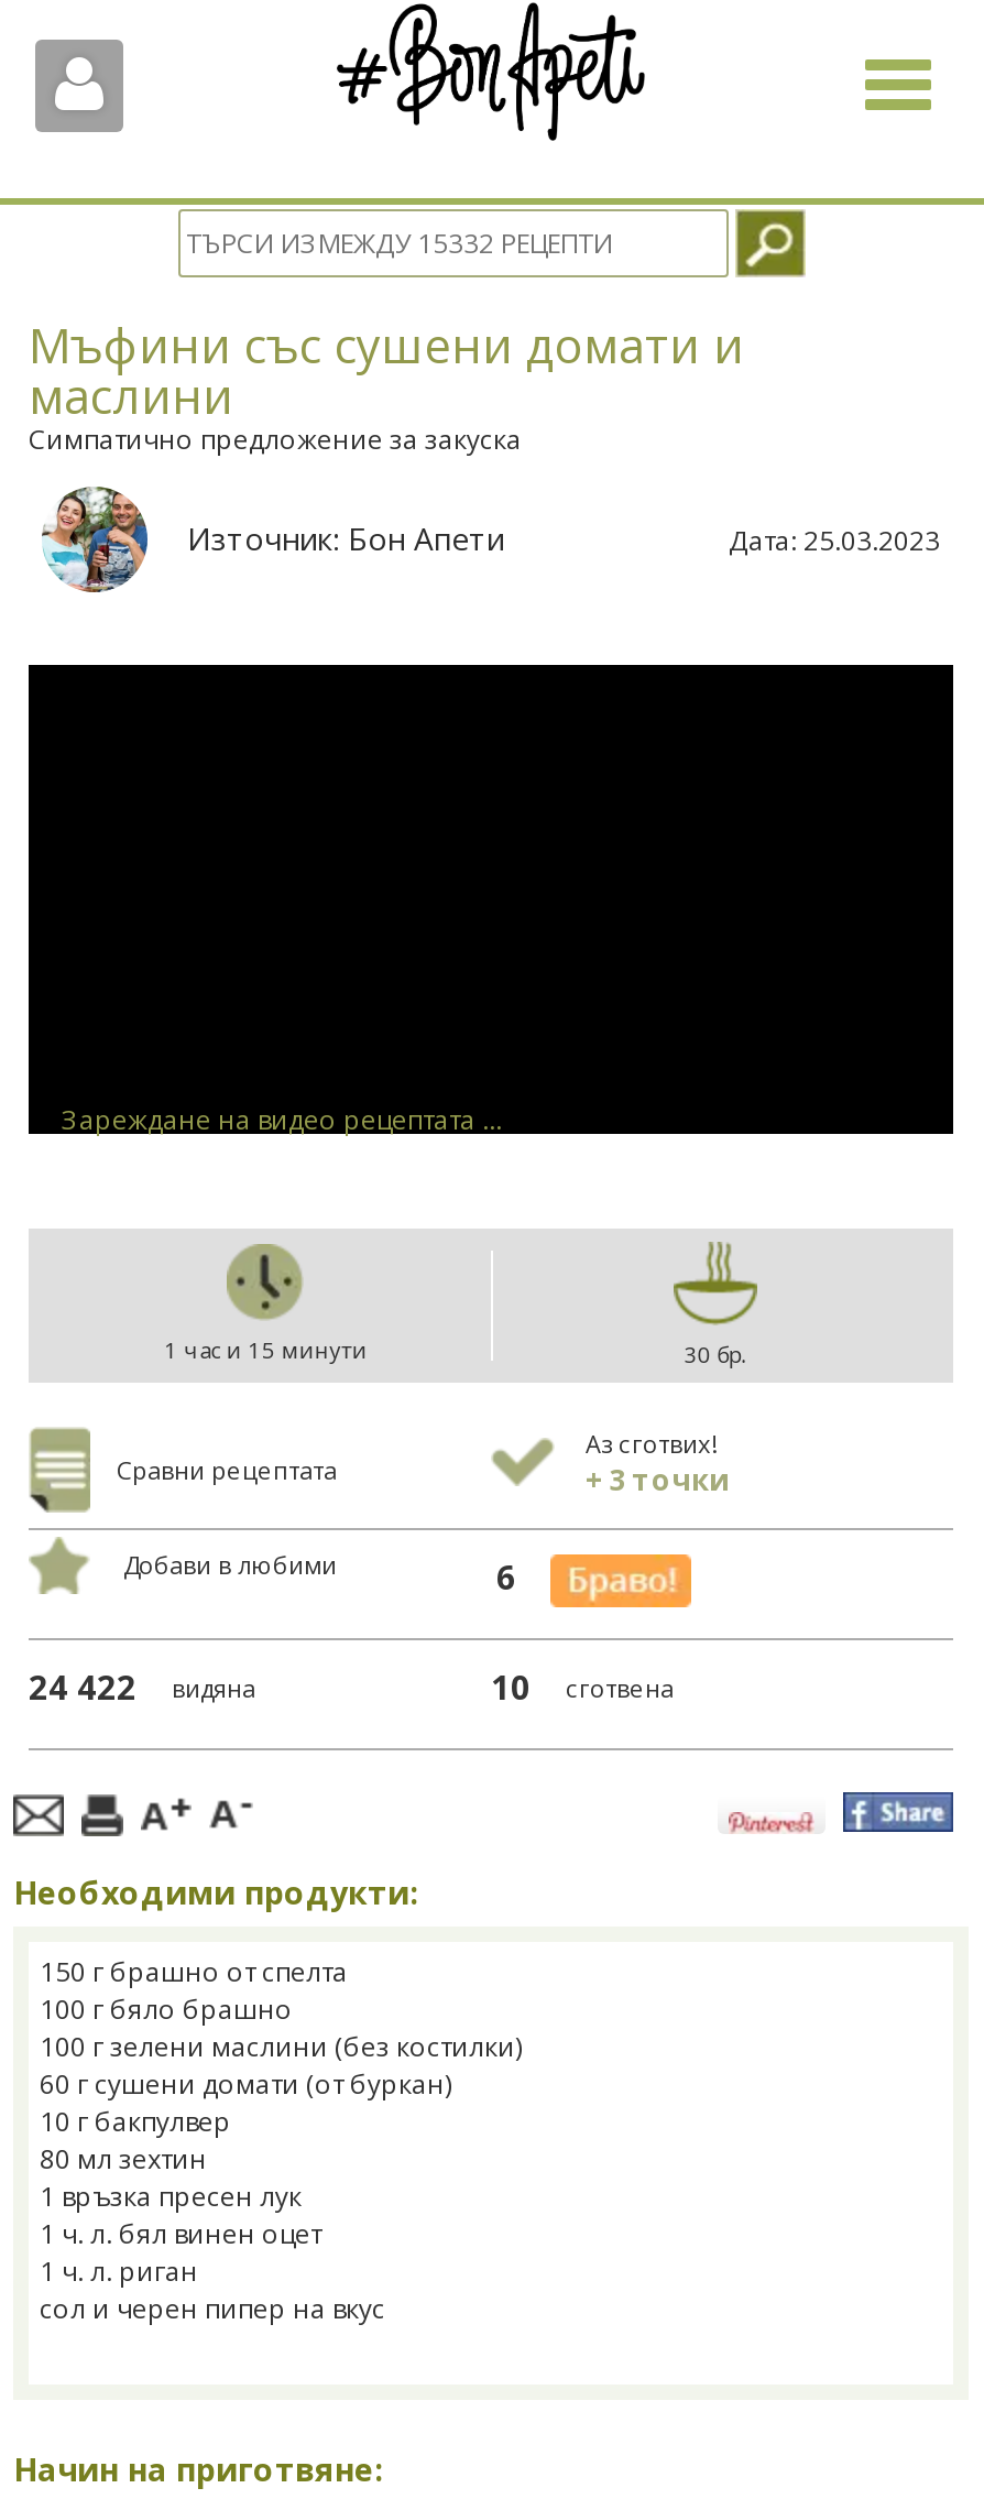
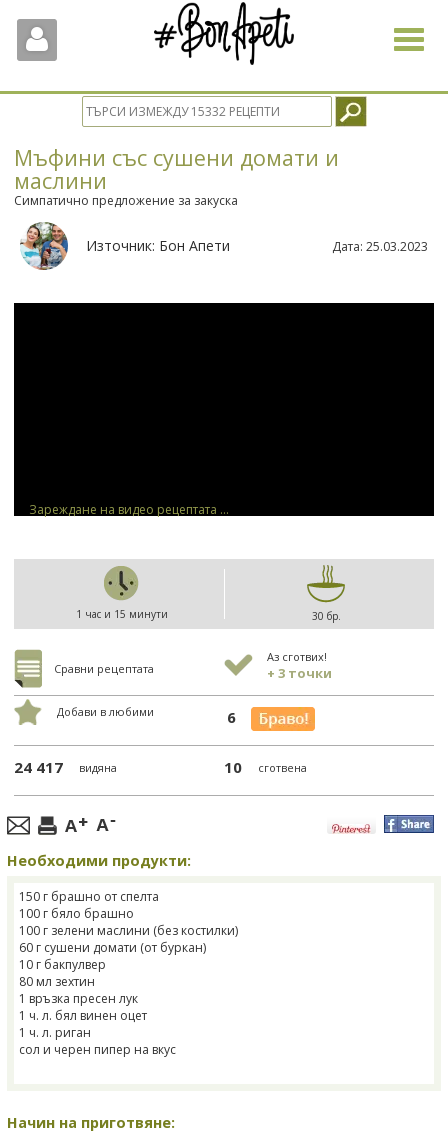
- 24 422 видяна
+ 24 417 видяна
